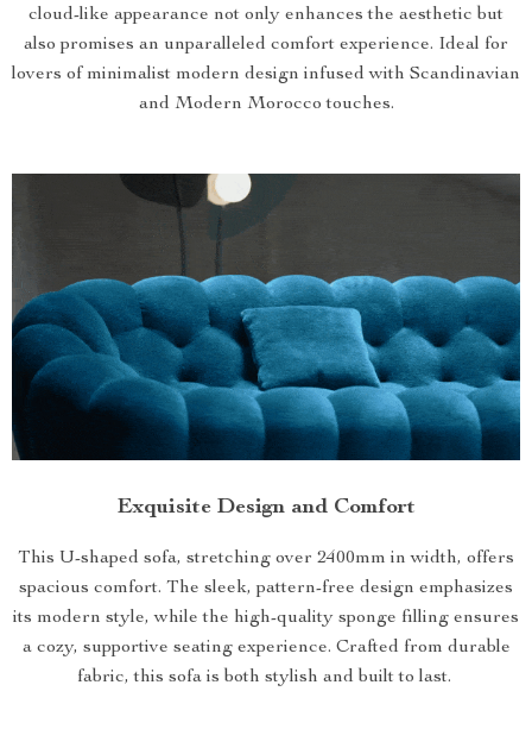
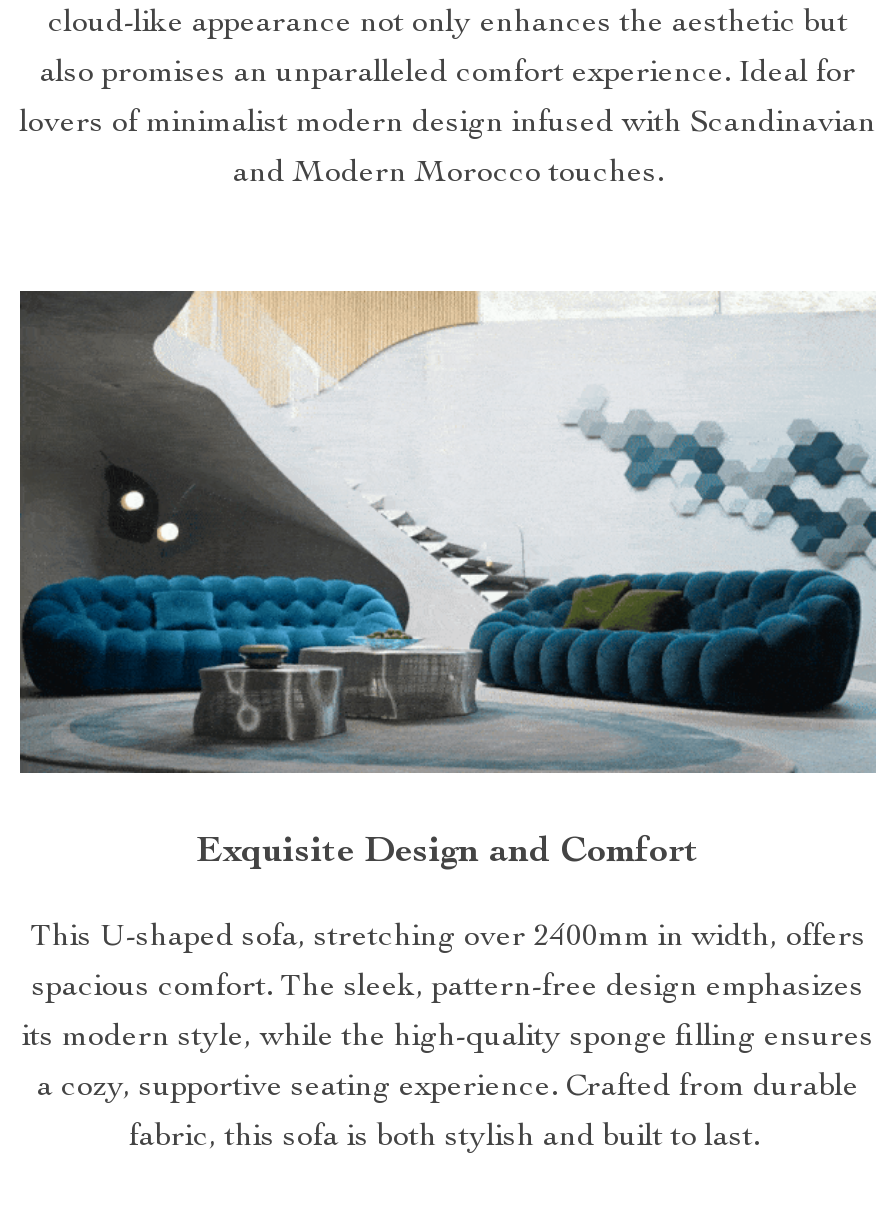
- [image]
+ [image]
